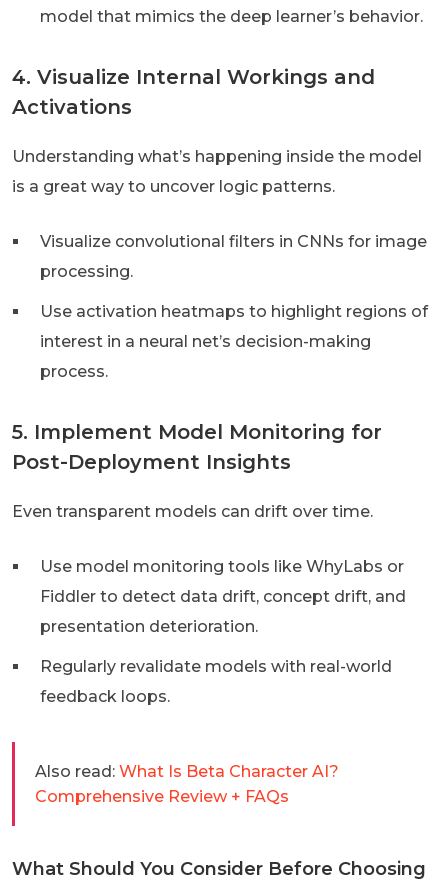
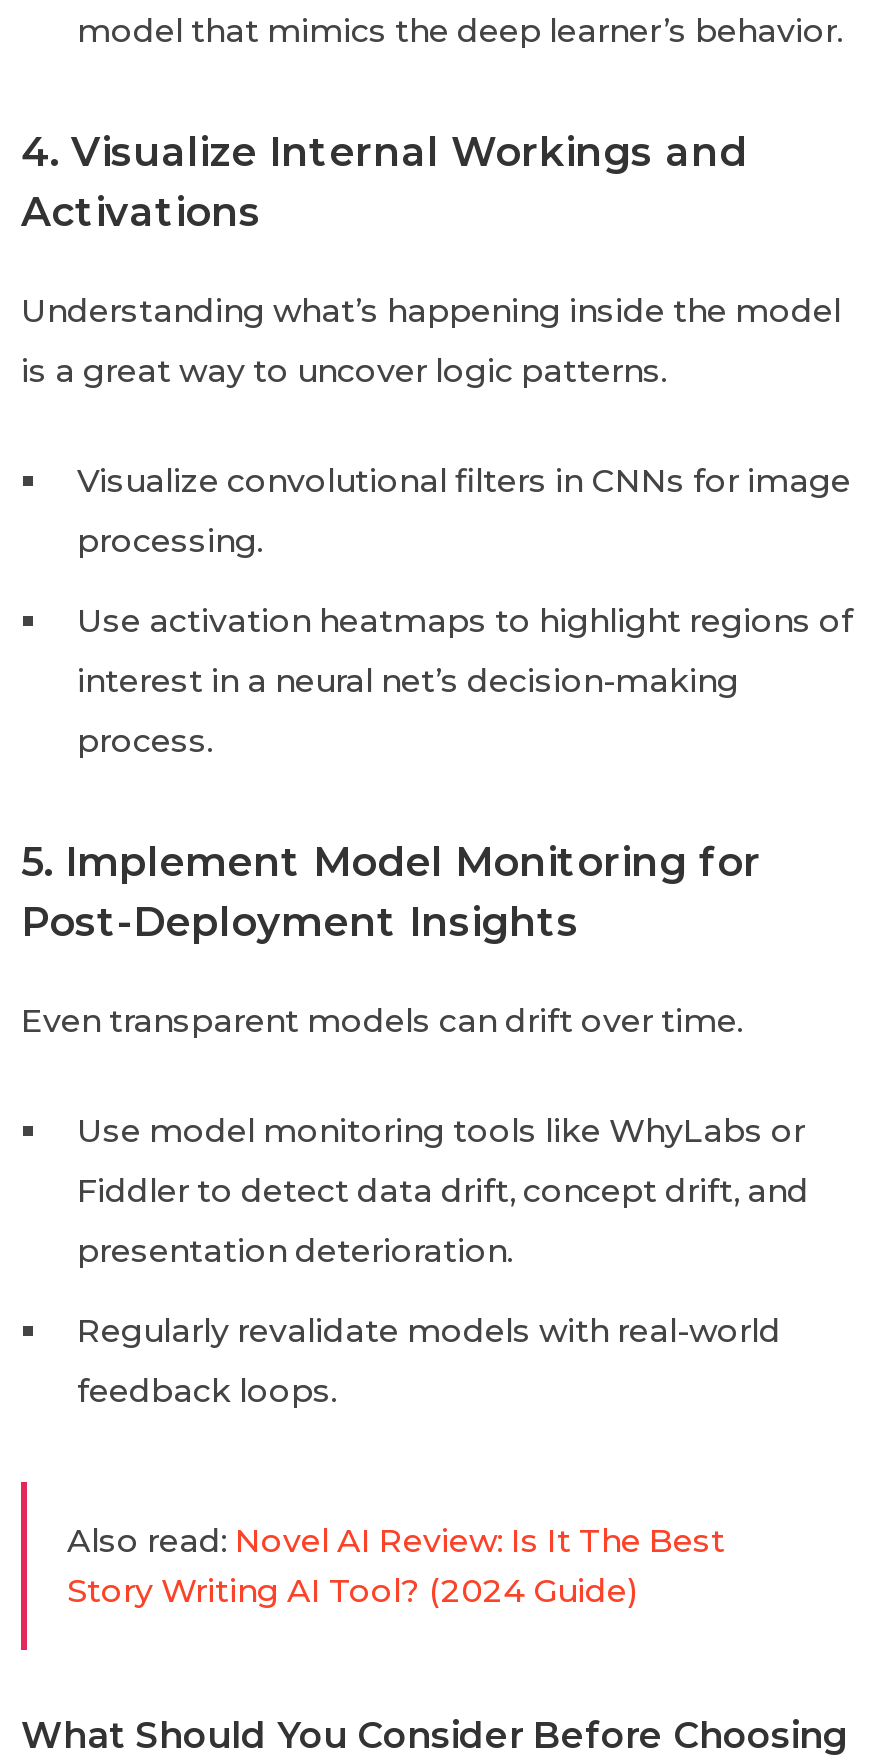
- Also read: What Is Beta Character AI?
- Comprehensive Review + FAQs
+ Also read: Novel AI Review: Is It The Best
+ Story Writing AI Tool? (2024 Guide)
